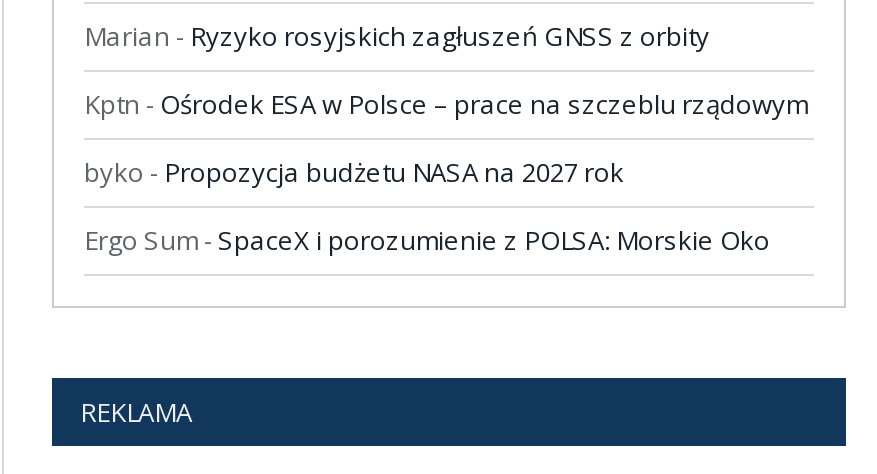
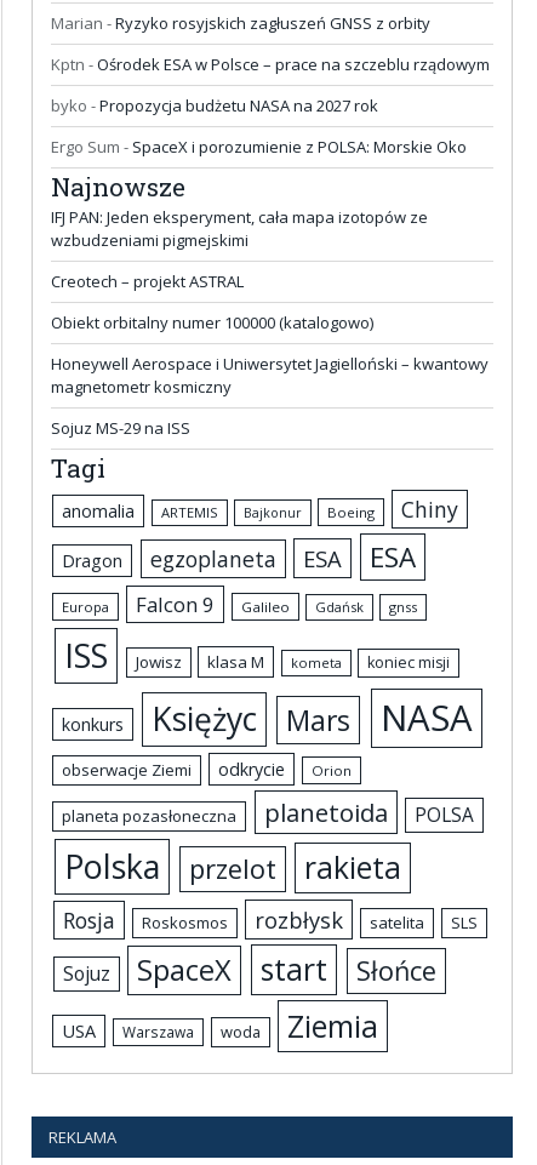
+ Najnowsze
+ IFJ PAN: Jeden eksperyment, cała mapa izotopów ze
+ wzbudzeniami pigmejskimi
+ Creotech – projekt ASTRAL
+ Obiekt orbitalny numer 100000 (katalogowo)
+ Honeywell Aerospace i Uniwersytet Jagielloński – kwantowy
+ magnetometr kosmiczny
+ Sojuz MS-29 na ISS
+ Tagi
+ anomalia
+ ARTEMIS
+ Bajkonur
+ Boeing
+ Chiny
+ Dragon
+ egzoplaneta
+ ESA
+ ESA
+ Europa
+ Falcon 9
+ Galileo
+ Gdańsk
+ gnss
+ ISS
+ Jowisz
+ klasa M
+ kometa
+ koniec misji
+ konkurs
+ Księżyc
+ Mars
+ NASA
+ obserwacje Ziemi
+ odkrycie
+ Orion
+ planeta pozasłoneczna
+ planetoida
+ POLSA
+ Polska
+ przelot
+ rakieta
+ Rosja
+ Roskosmos
+ rozbłysk
+ satelita
+ SLS
+ Sojuz
+ SpaceX
+ start
+ Słońce
+ USA
+ Warszawa
+ woda
+ Ziemia
